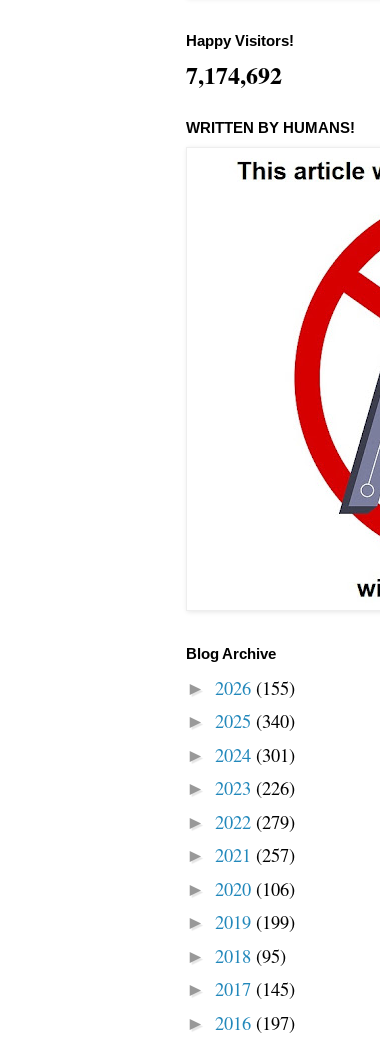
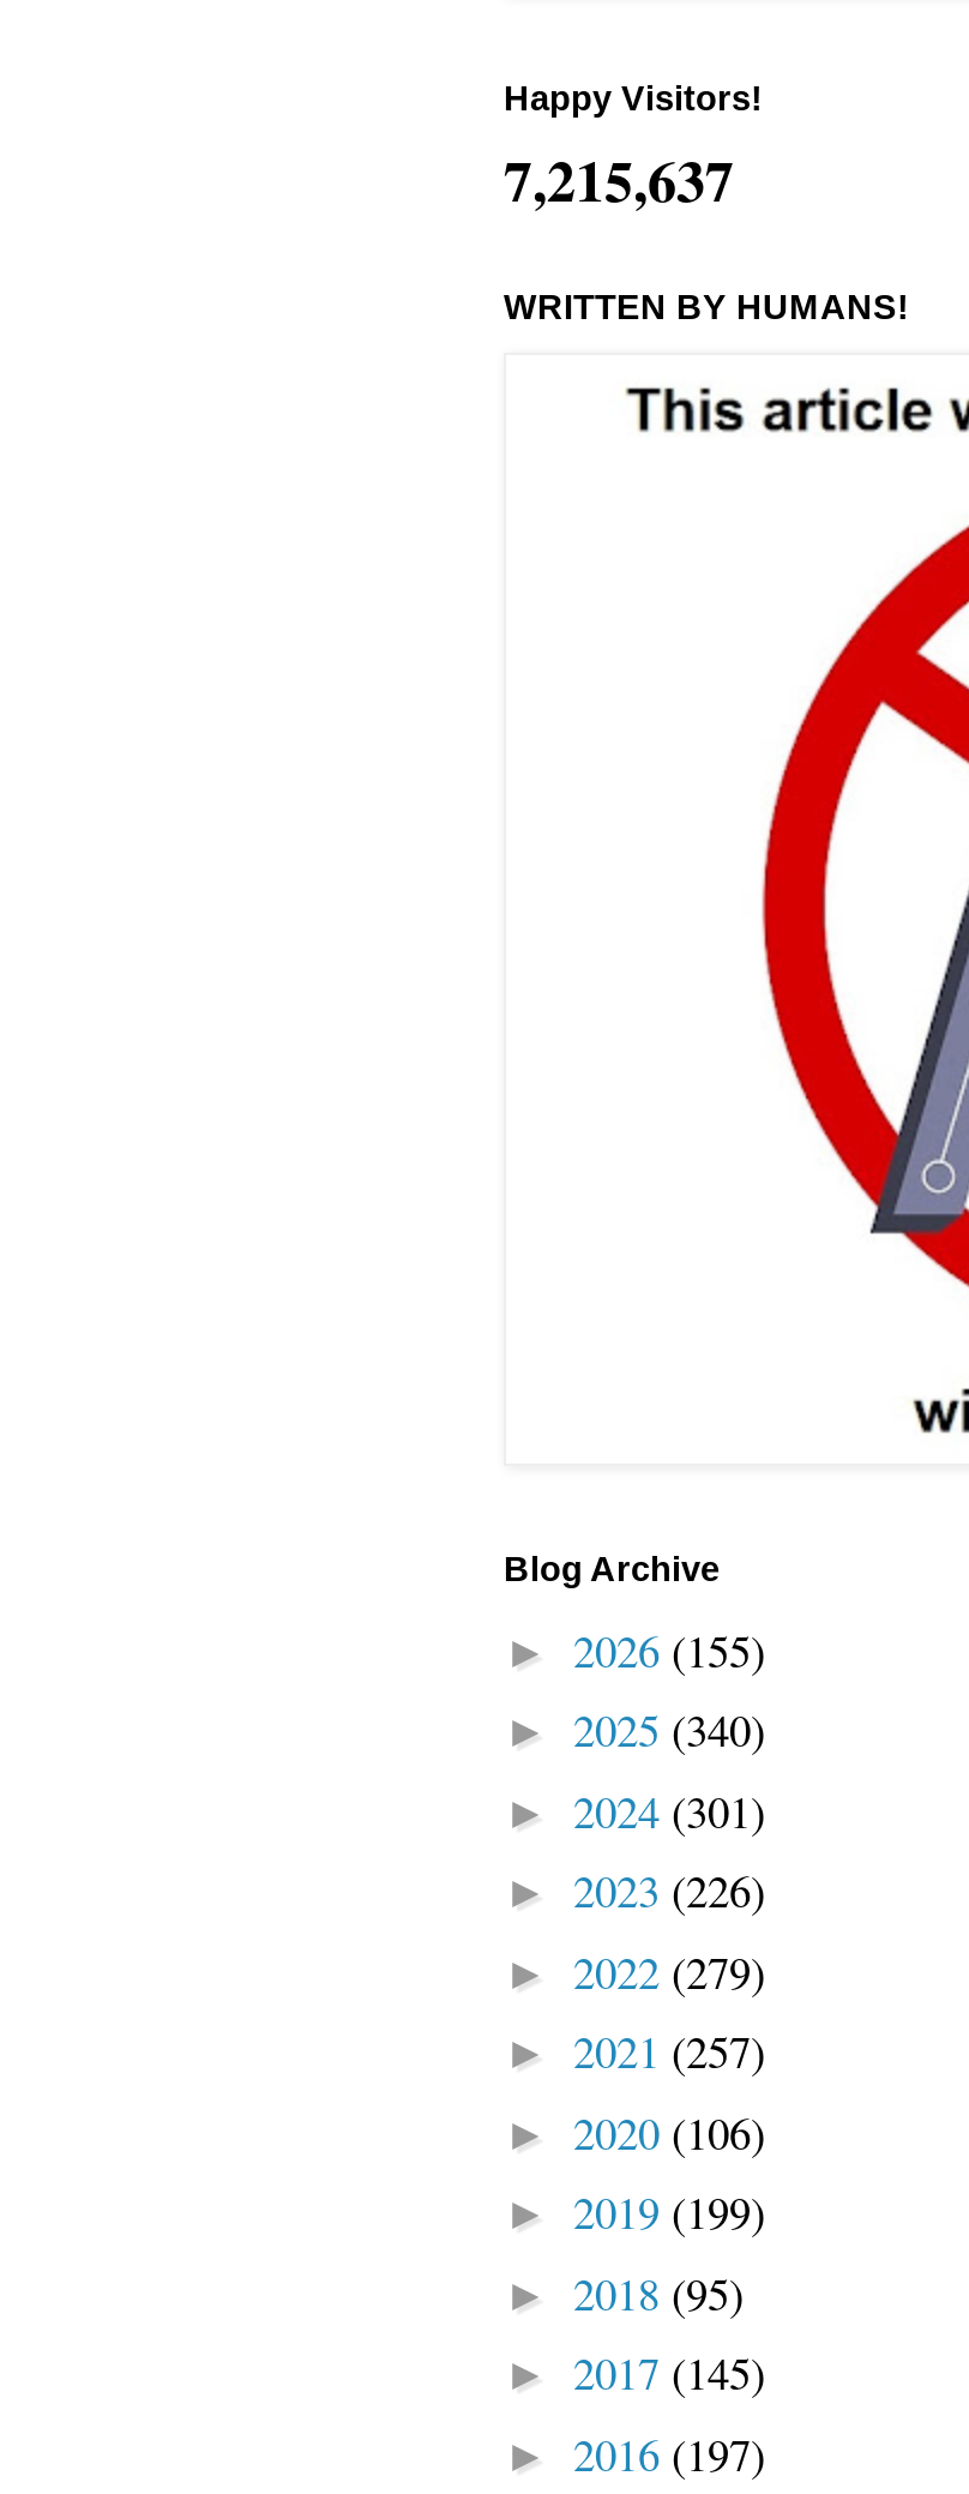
- 7,174,692
+ 7,215,637
